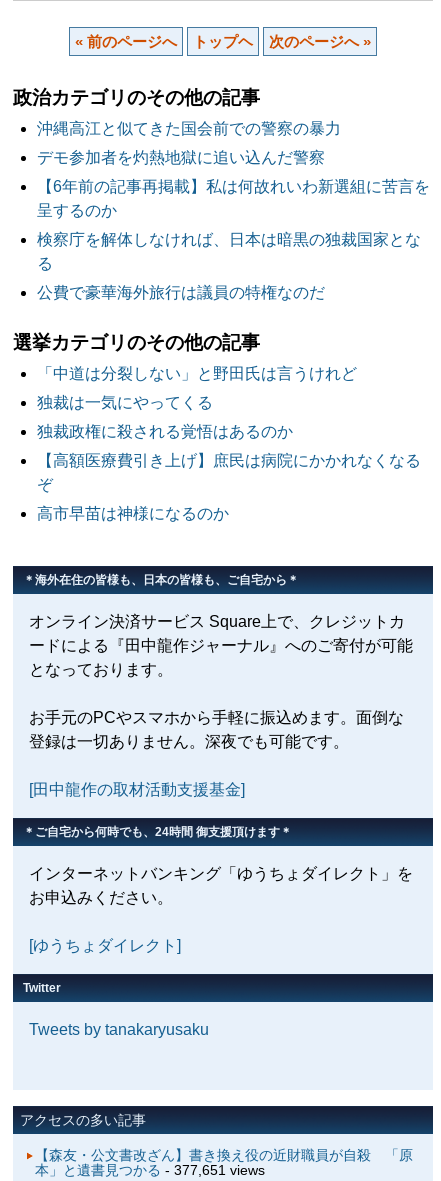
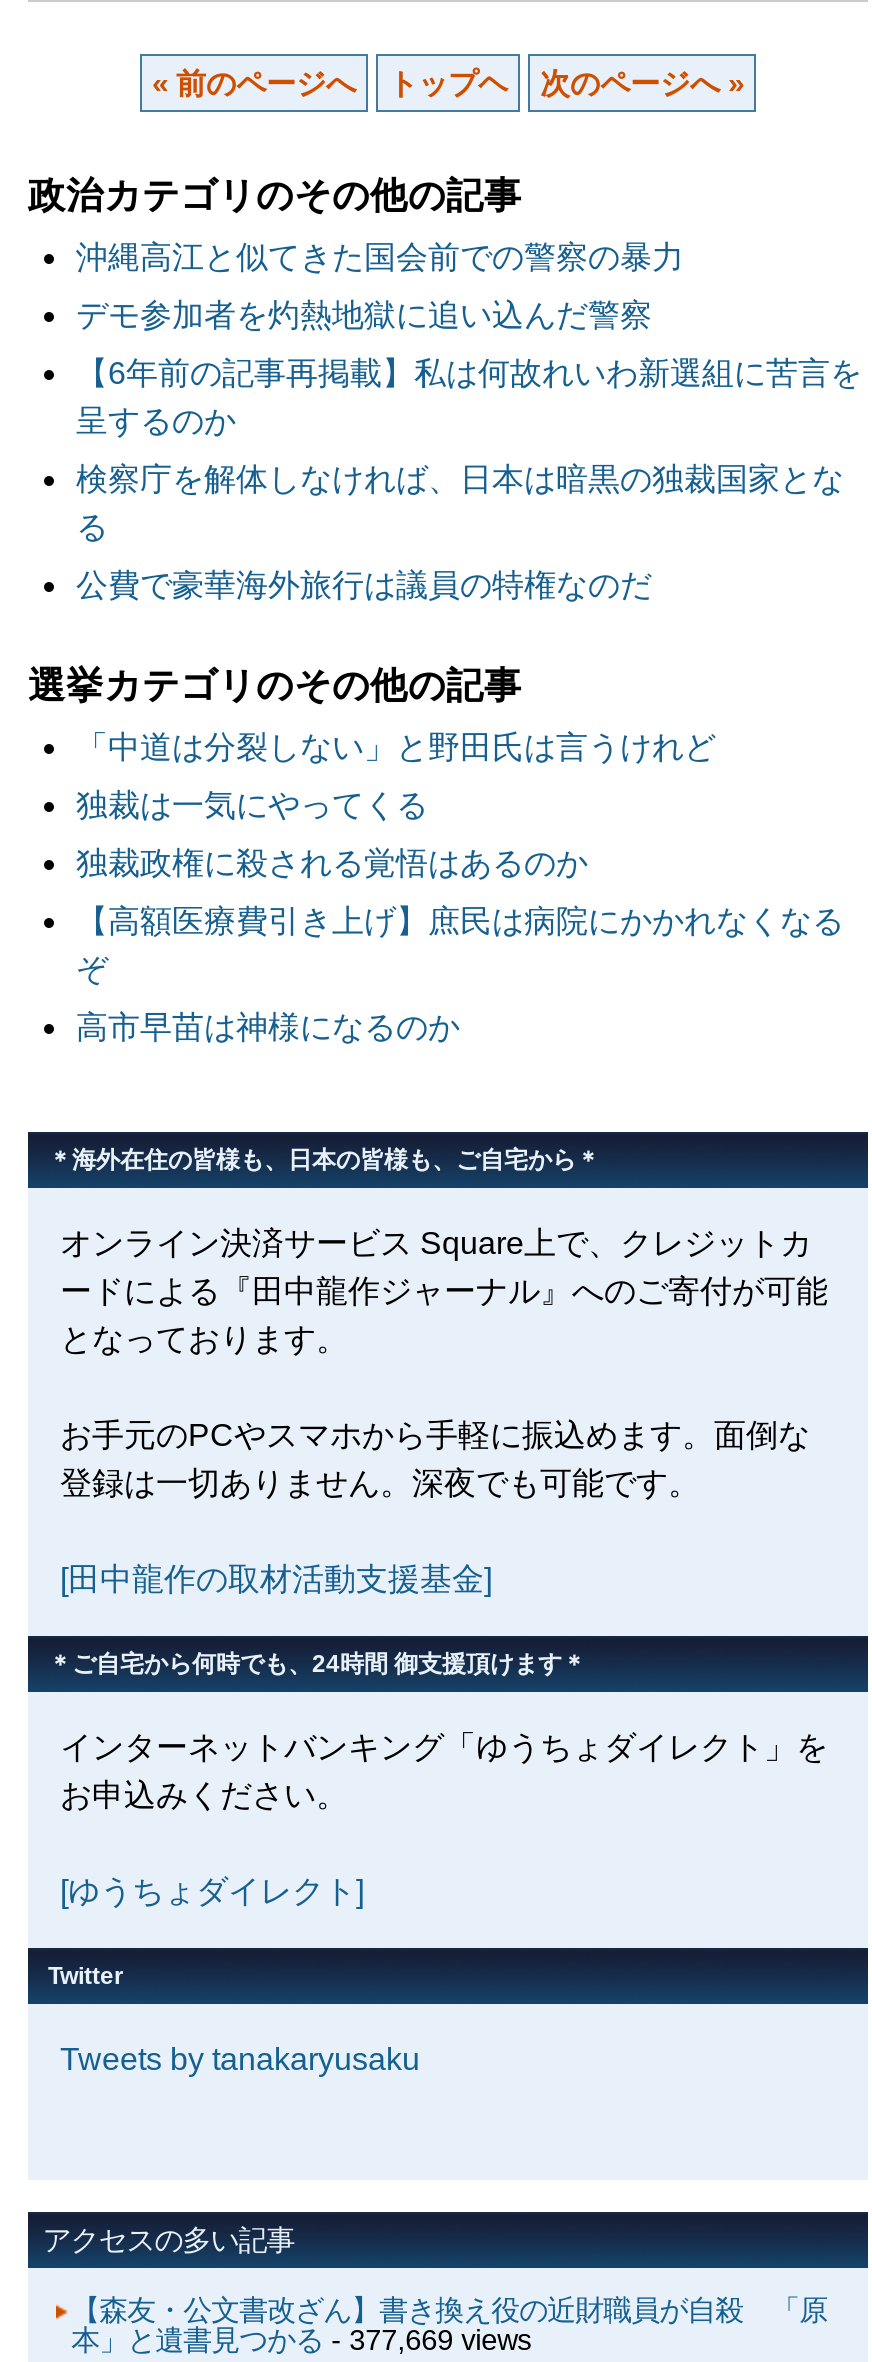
- 本」と遺書見つかる- 377,651 views
+ 本」と遺書見つかる- 377,669 views
